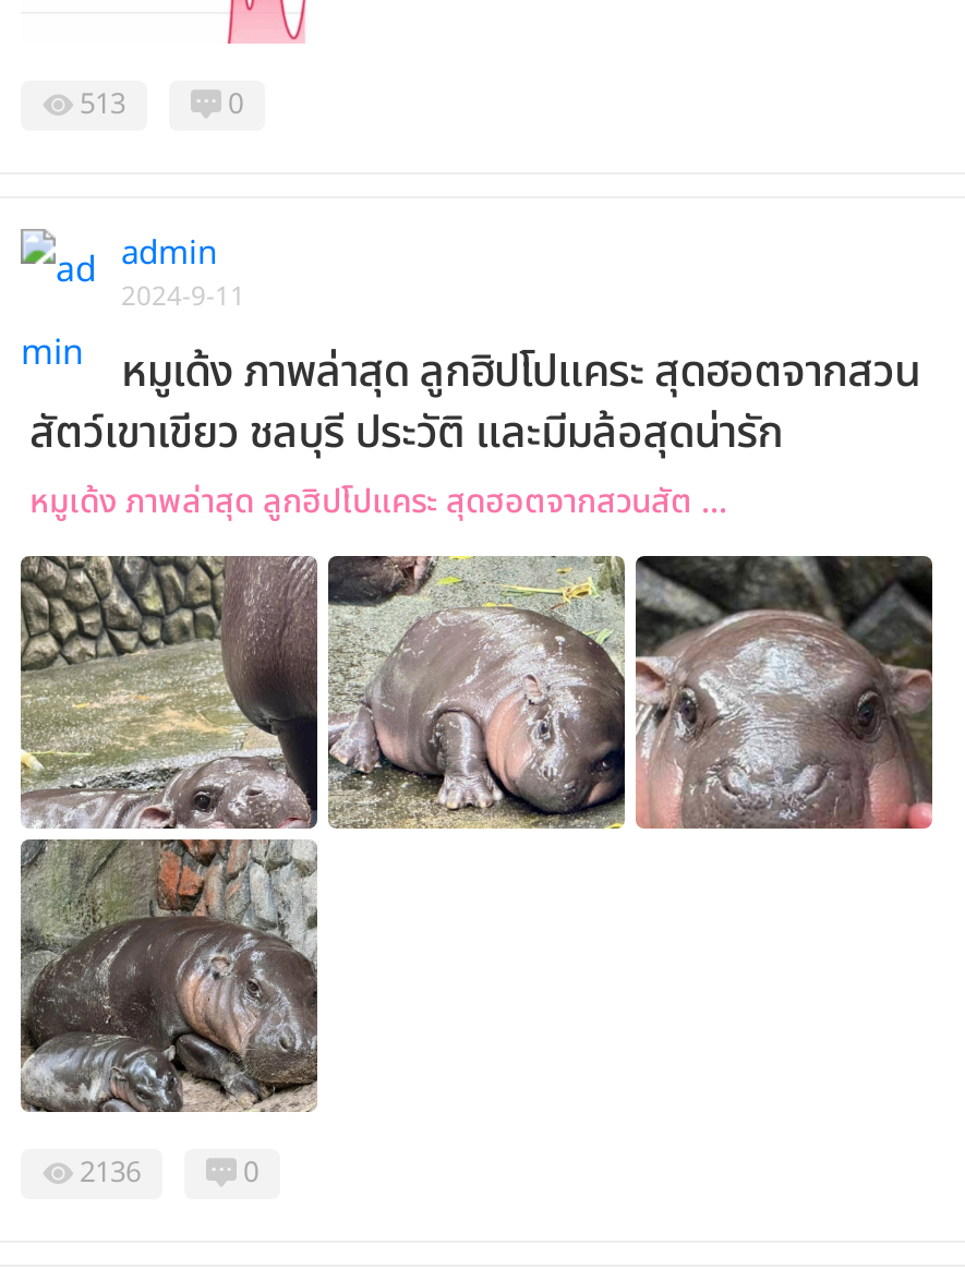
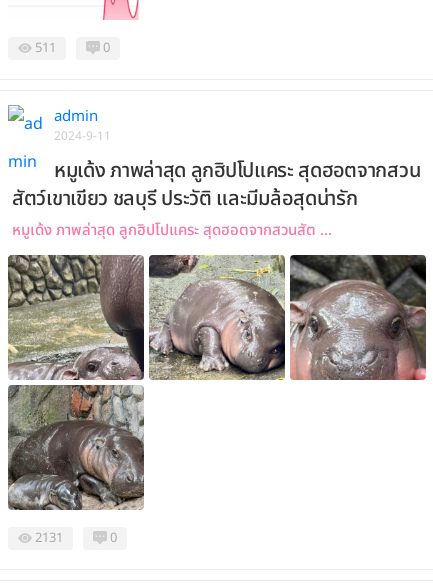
- 513
+ 511

- 2136
+ 2131
